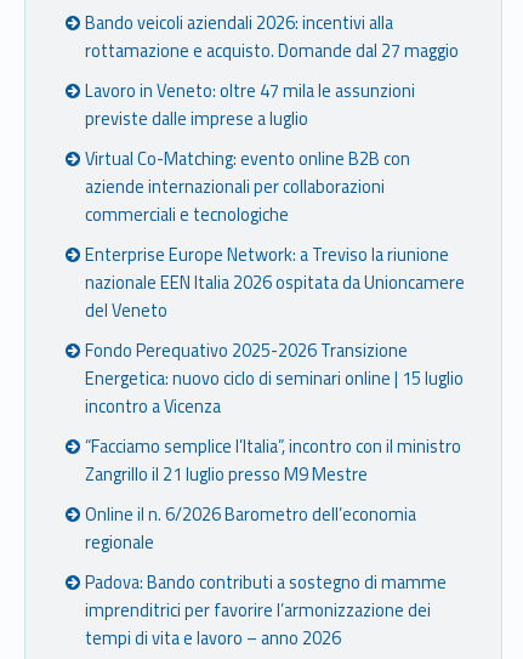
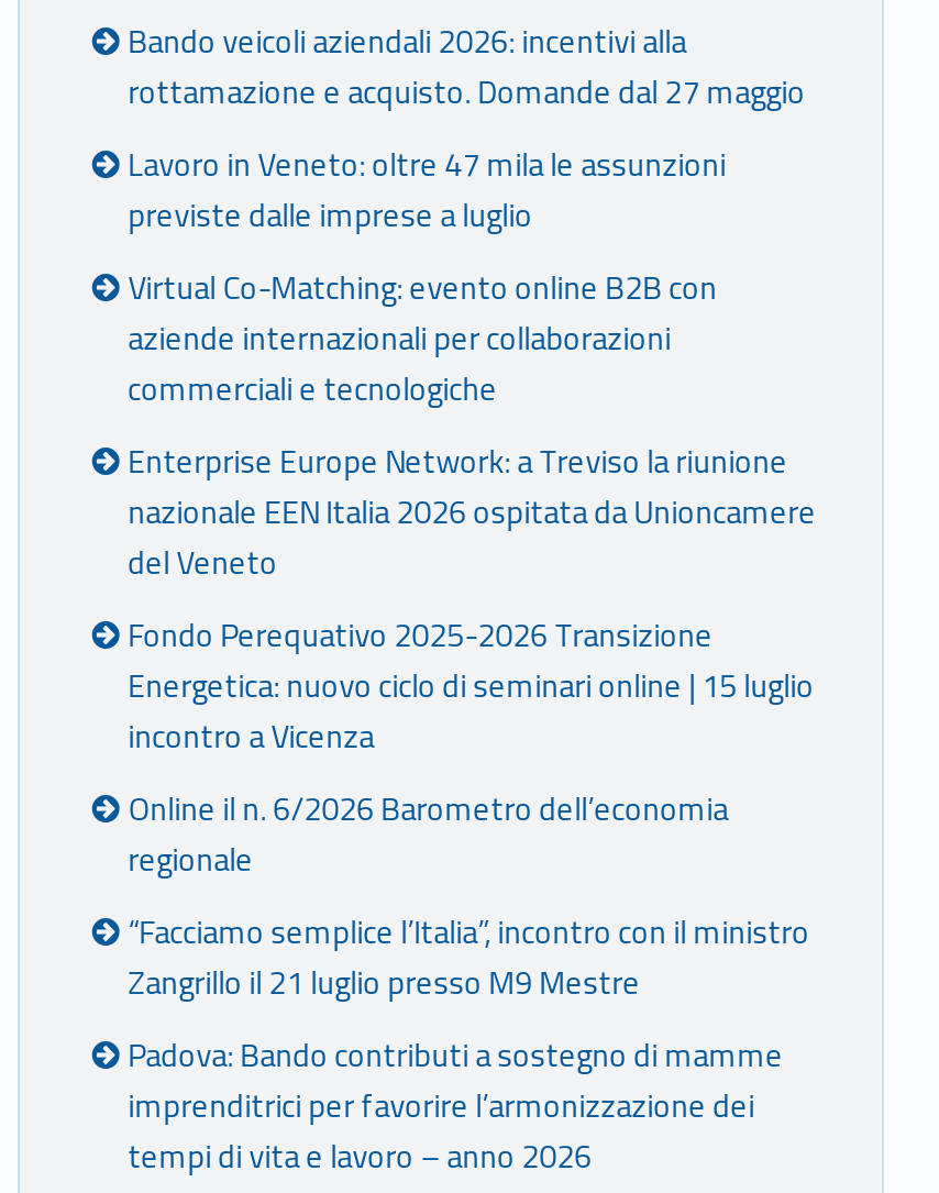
moved down: “Facciamo semplice l’Italia”, incontro con il ministro | Zangrillo il 21 luglio presso M9 Mestre

moved up: Online il n. 6/2026 Barometro dell’economia | regionale
